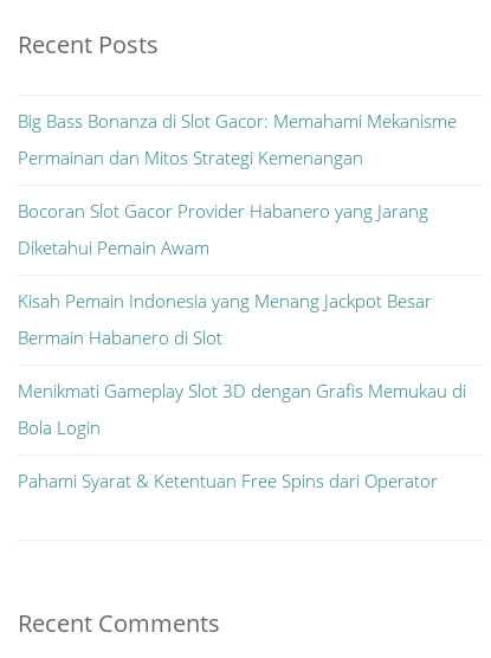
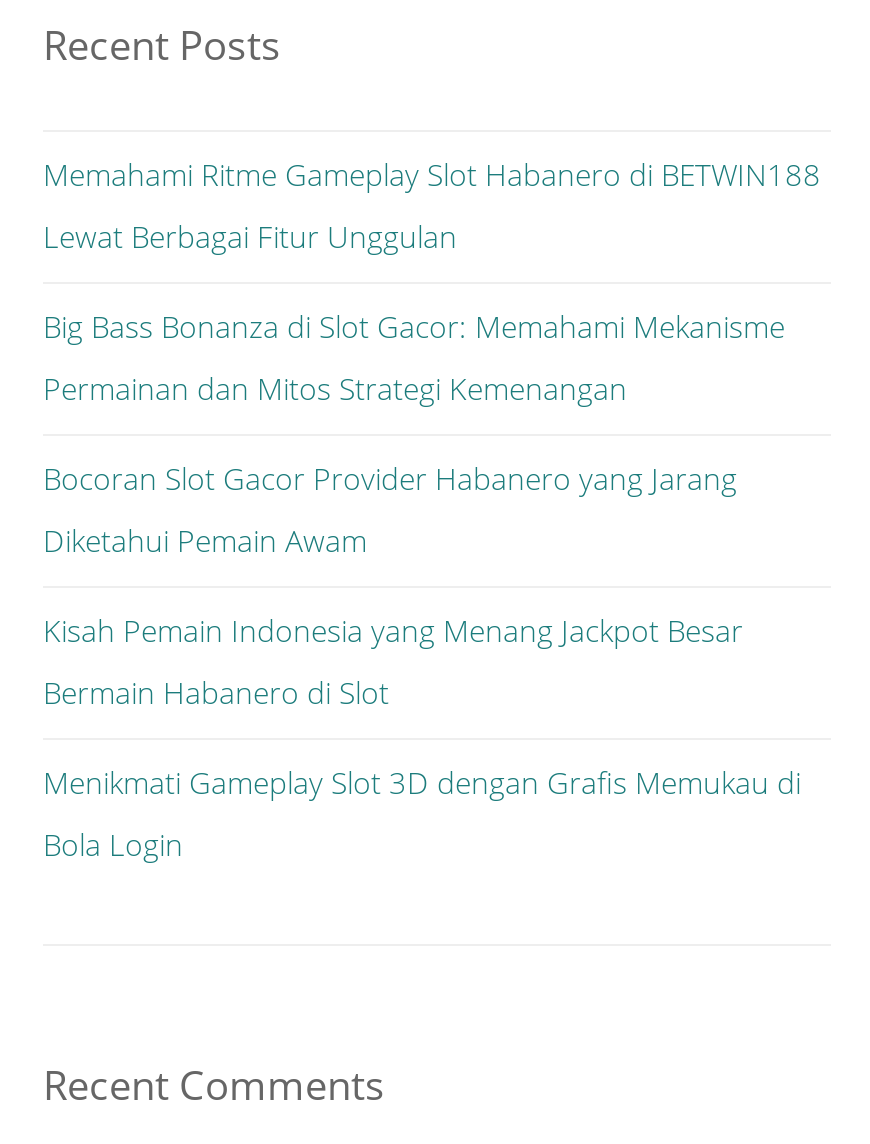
+ Memahami Ritme Gameplay Slot Habanero di BETWIN188
+ Lewat Berbagai Fitur Unggulan

moved down: Big Bass Bonanza di Slot Gacor: Memahami Mekanisme | Permainan dan Mitos Strategi Kemenangan | Bocoran Slot Gacor Provider Habanero yang Jarang | Diketahui Pemain Awam | Kisah Pemain Indonesia yang Menang Jackpot Besar | Bermain Habanero di Slot | Menikmati Gameplay Slot 3D dengan Grafis Memukau di | Bola Login

- Pahami Syarat & Ketentuan Free Spins dari Operator
